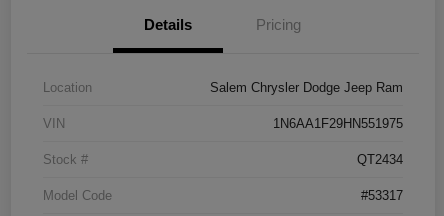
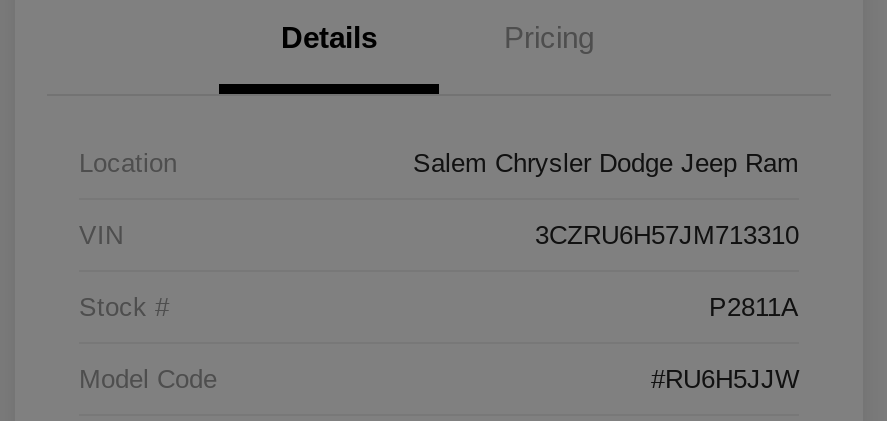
- 1N6AA1F29HN551975
+ 3CZRU6H57JM713310

- QT2434
+ P2811A

- #53317
+ #RU6H5JJW
